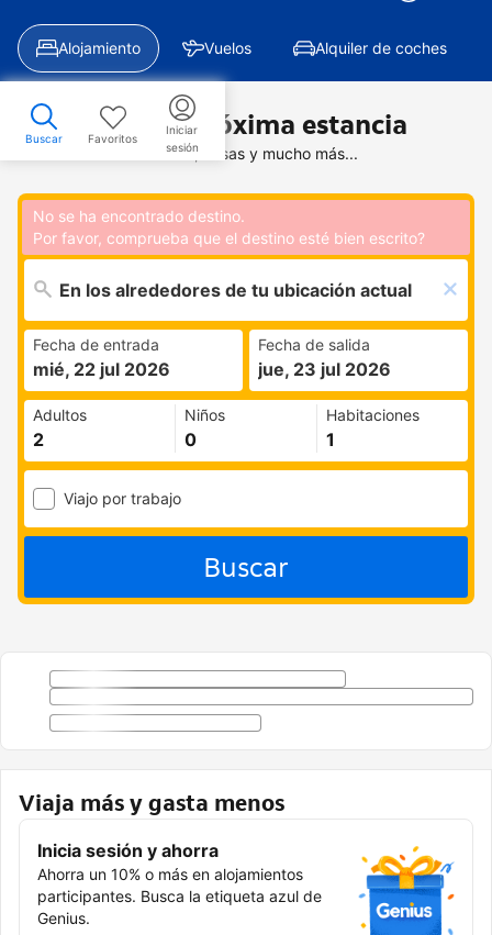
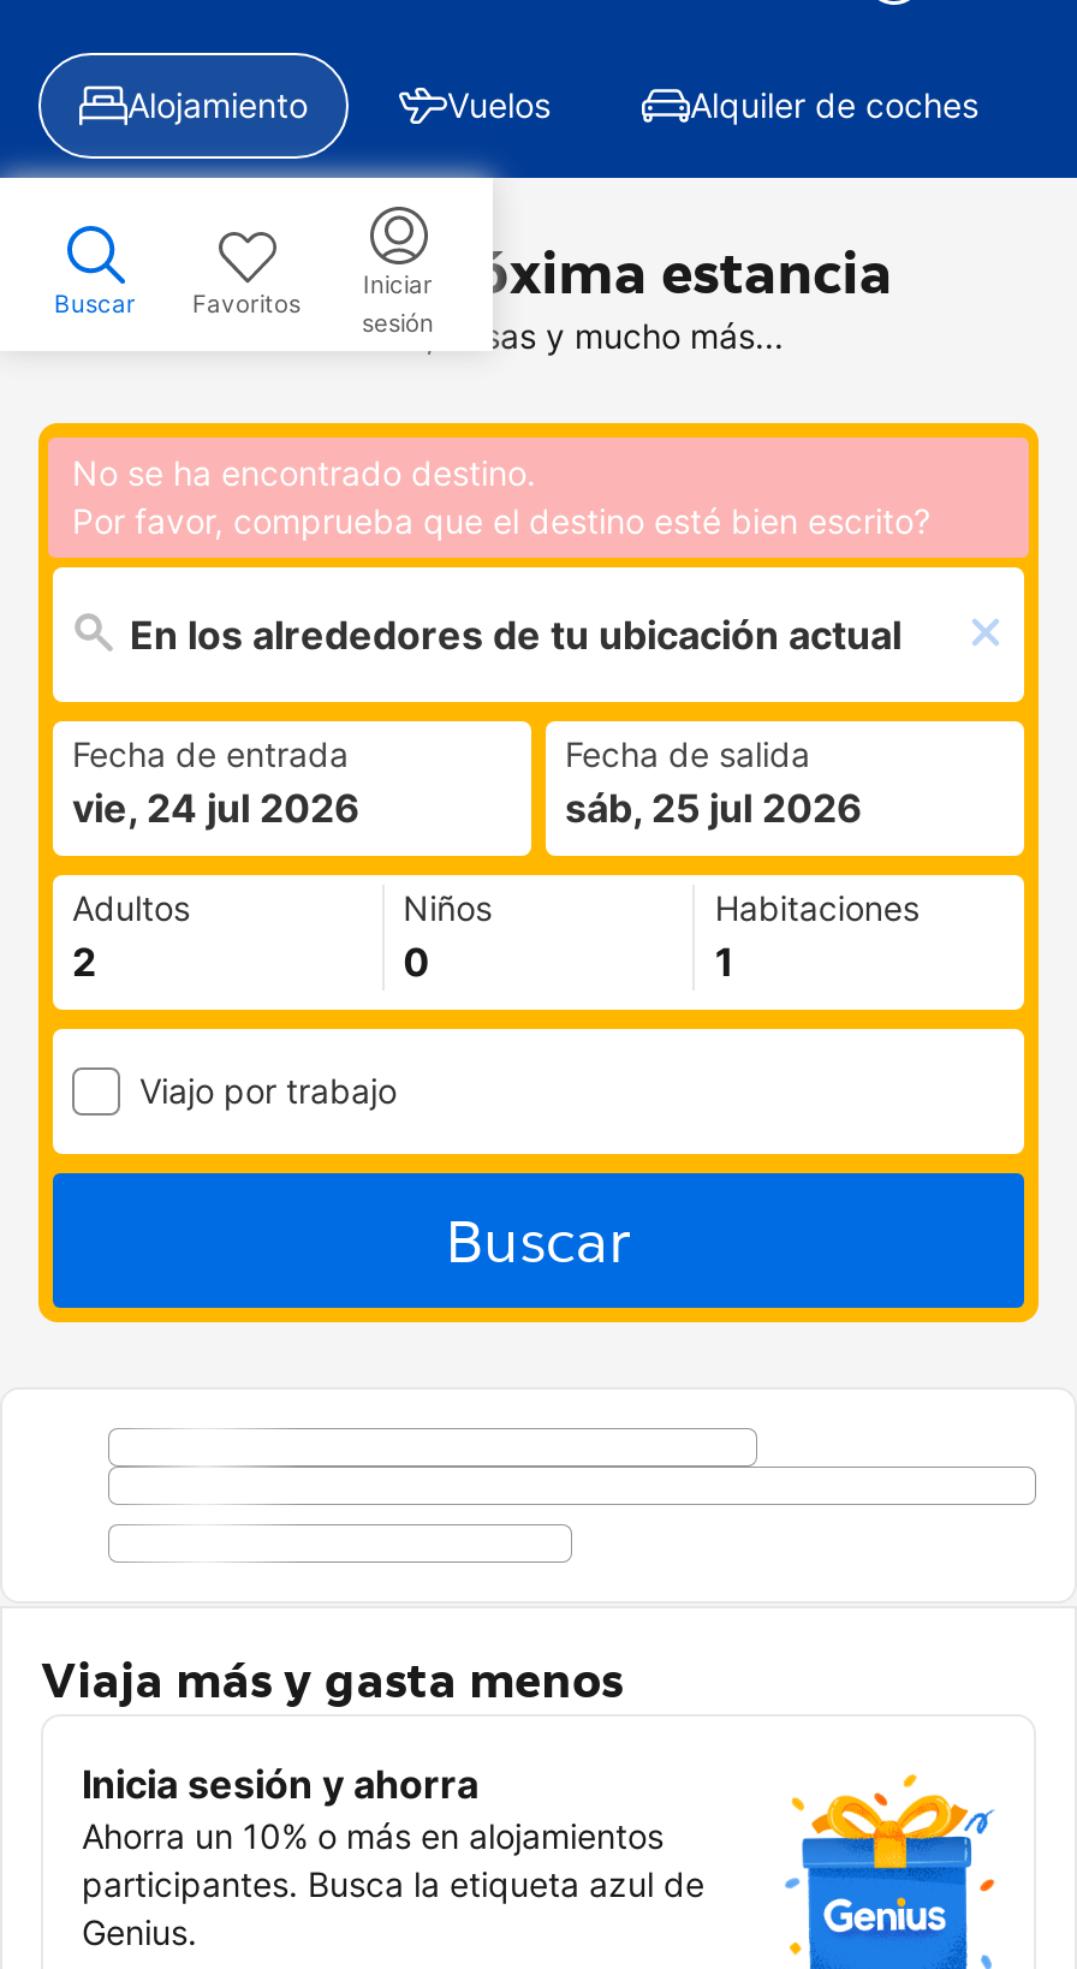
- mié, 22 jul 2026
+ vie, 24 jul 2026

- jue, 23 jul 2026
+ sáb, 25 jul 2026
